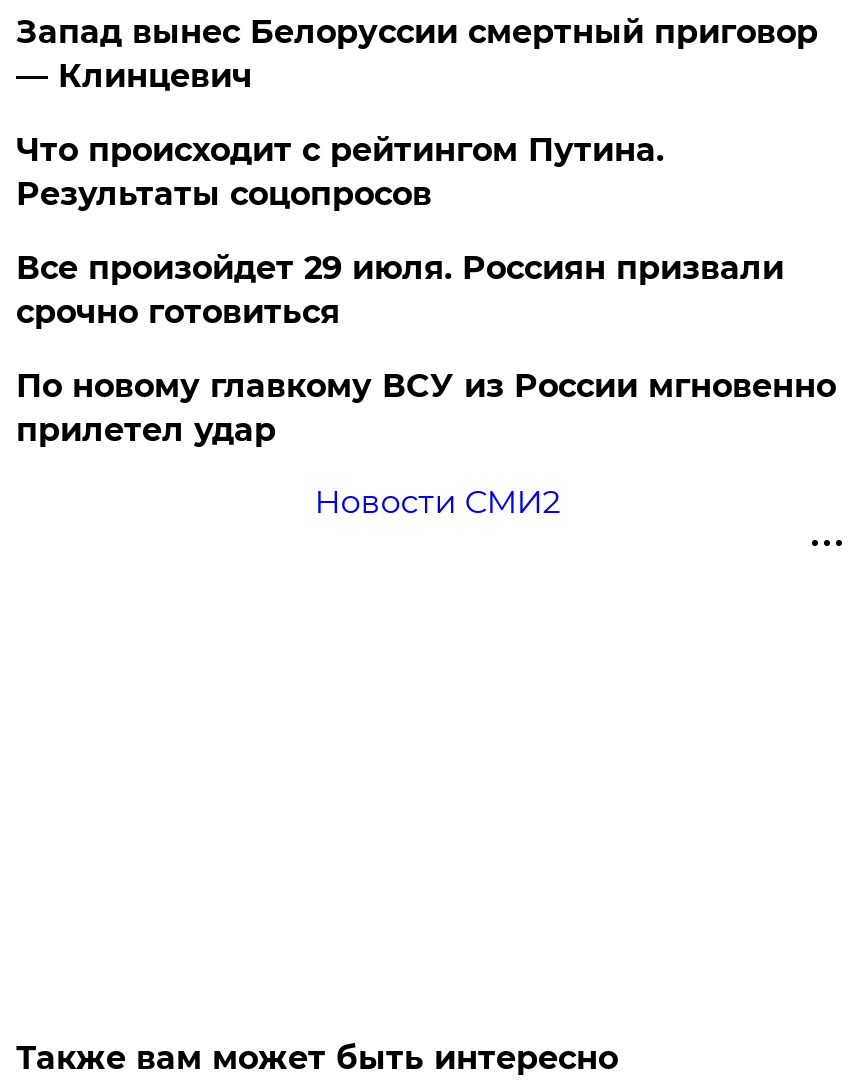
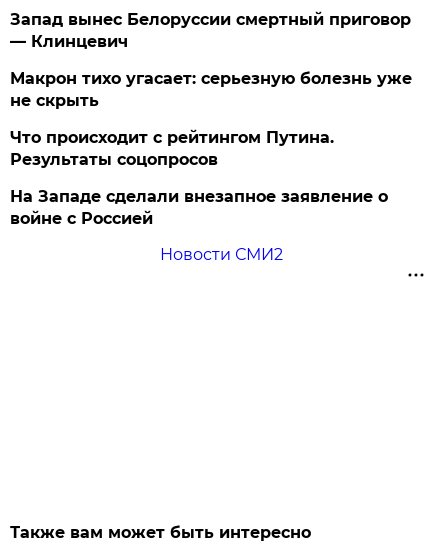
+ Макрон тихо угасает: серьезную болезнь уже
+ не скрыть

moved down: Что происходит с рейтингом Путина. | Результаты соцопросов

- Все произойдет 29 июля. Россиян призвали
- срочно готовиться
- По новому главкому ВСУ из России мгновенно
- прилетел удар
+ На Западе сделали внезапное заявление о
+ войне с Россией
